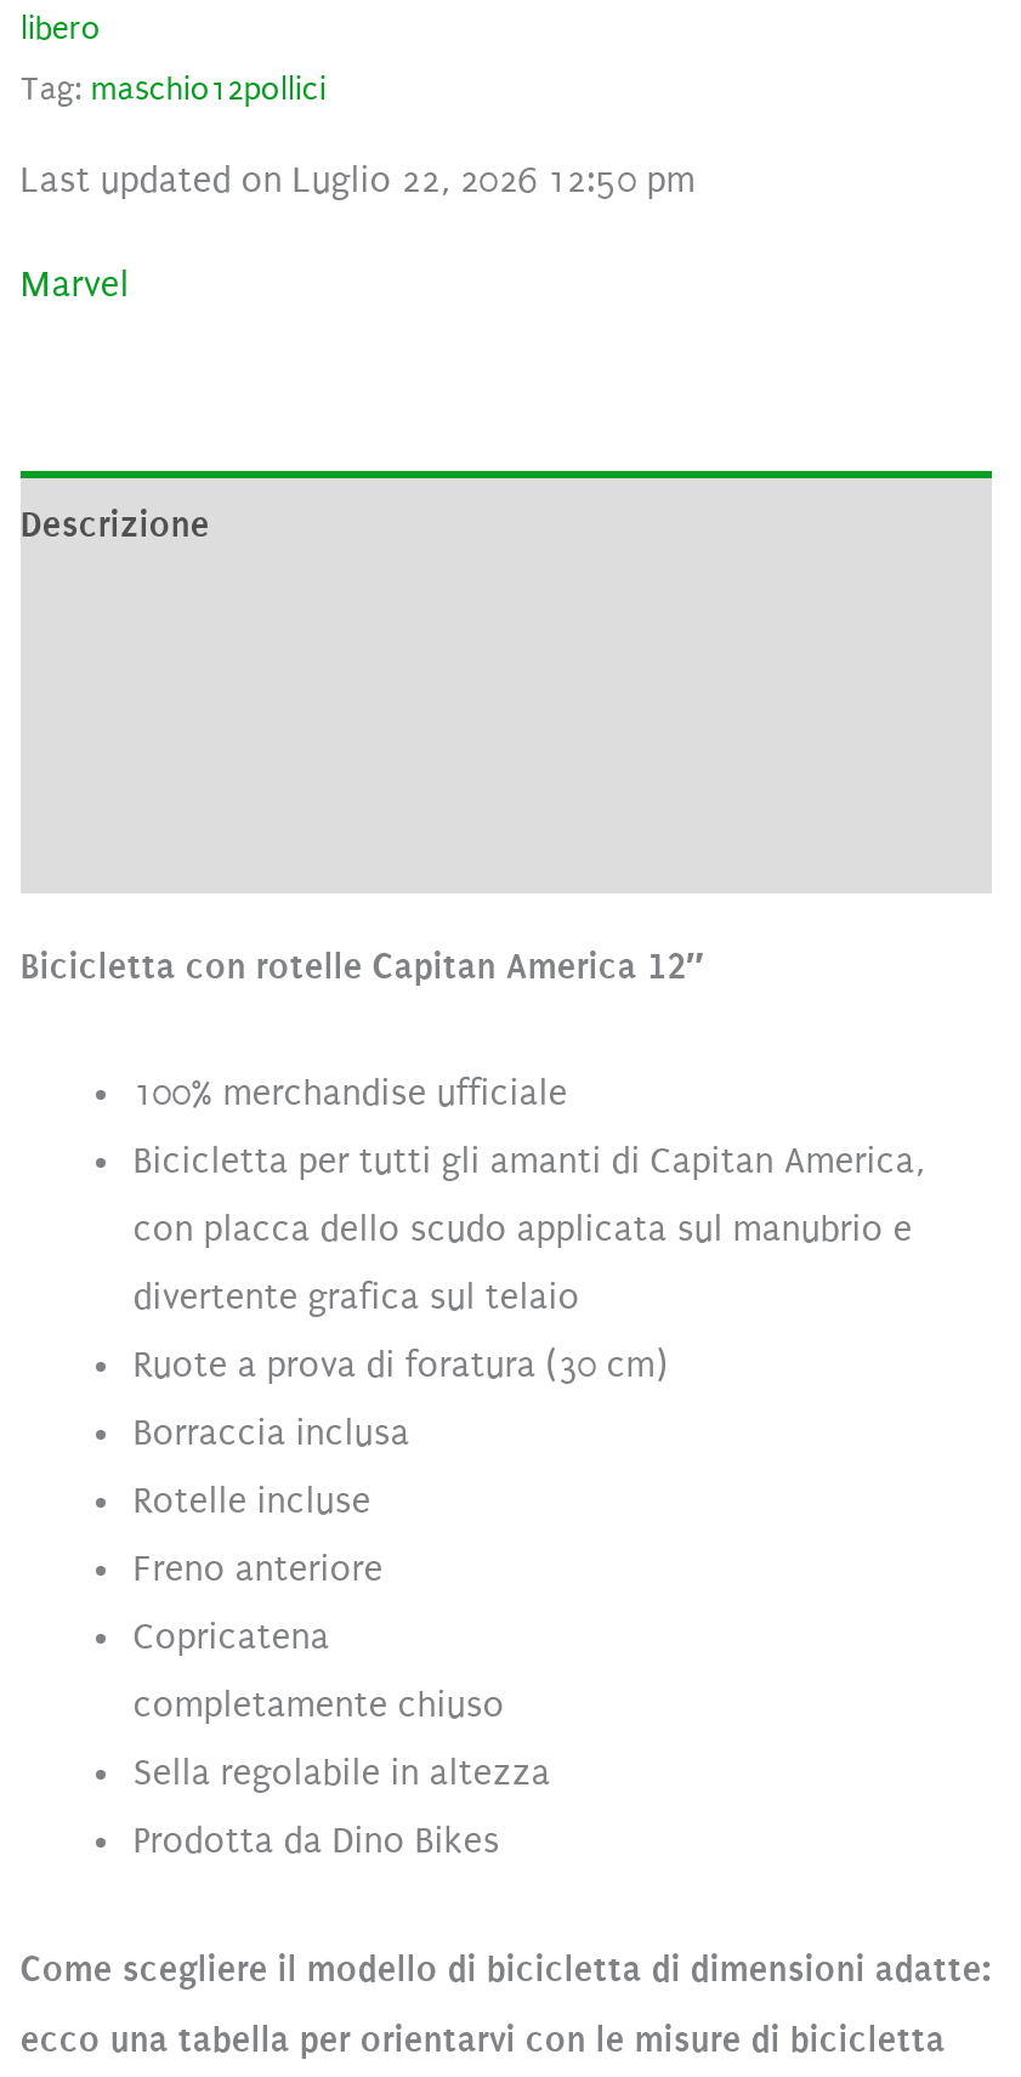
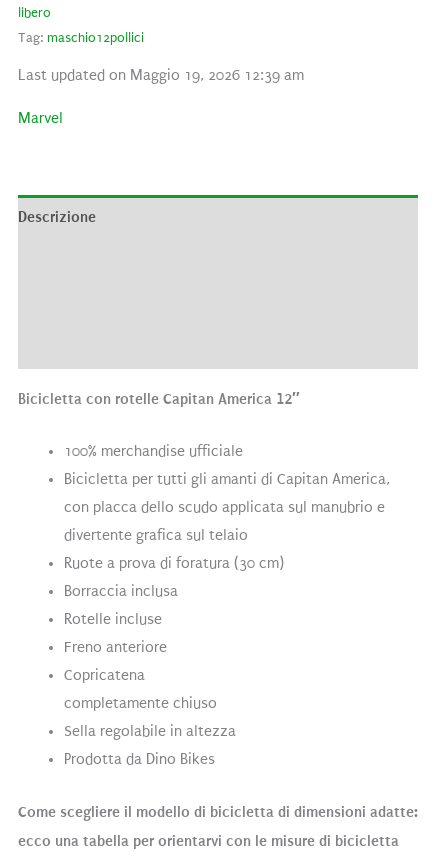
- Last updated on Luglio 22, 2026 12:50 pm
+ Last updated on Maggio 19, 2026 12:39 am
